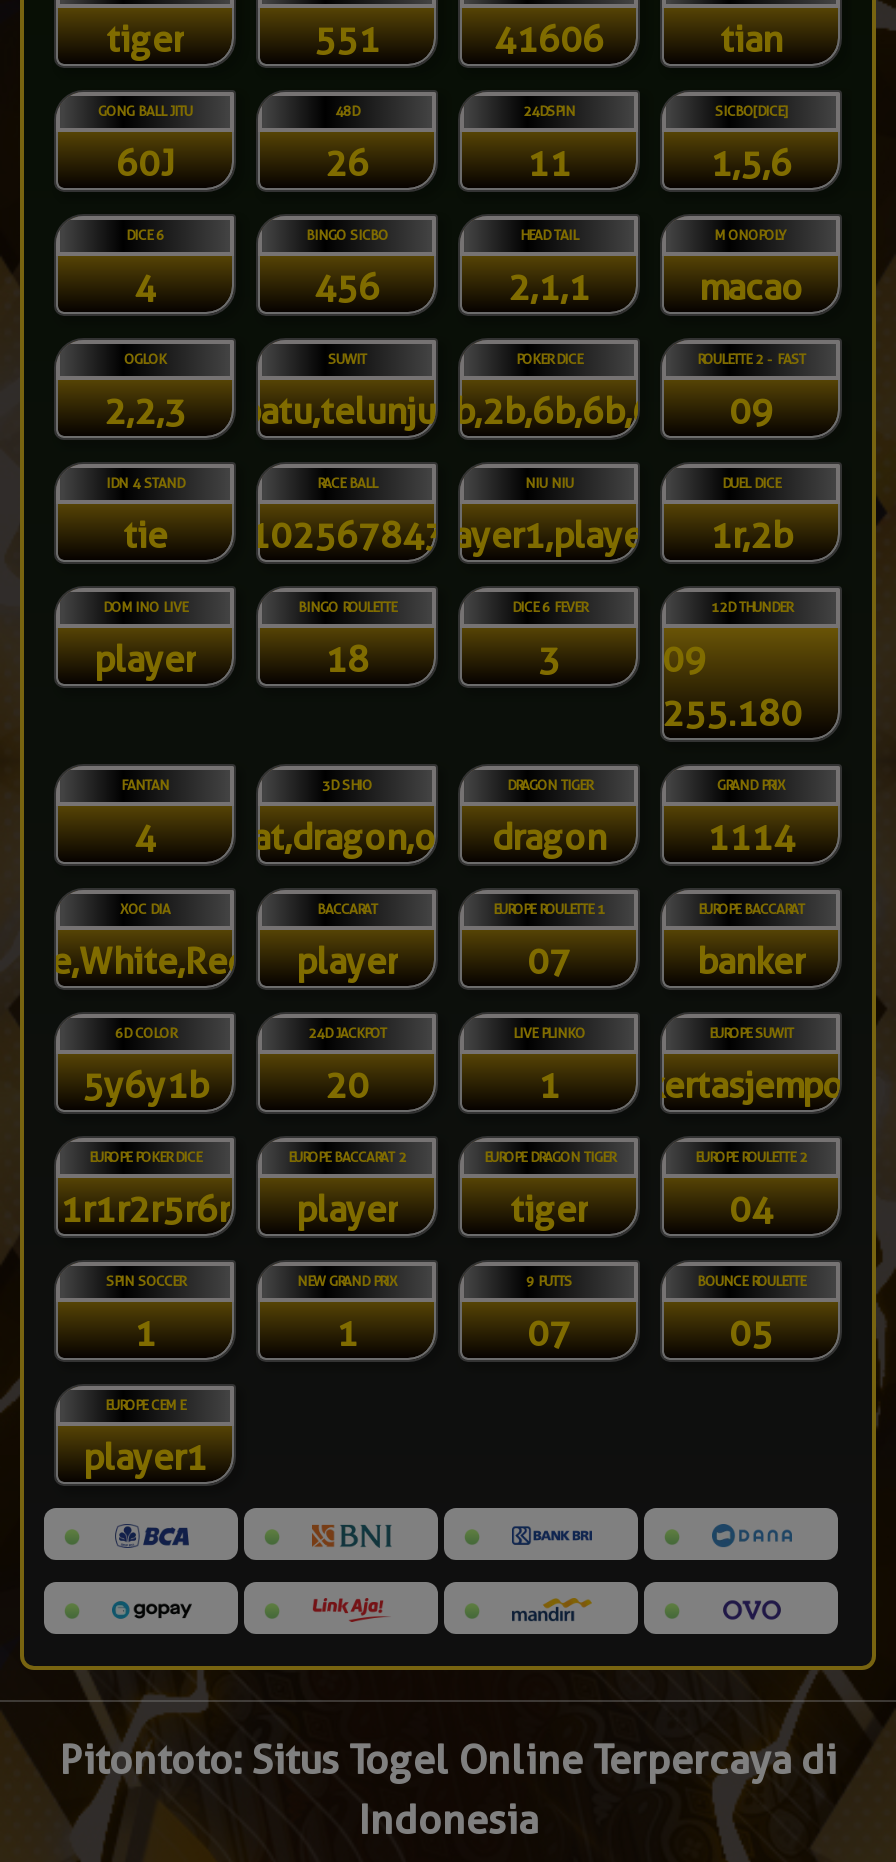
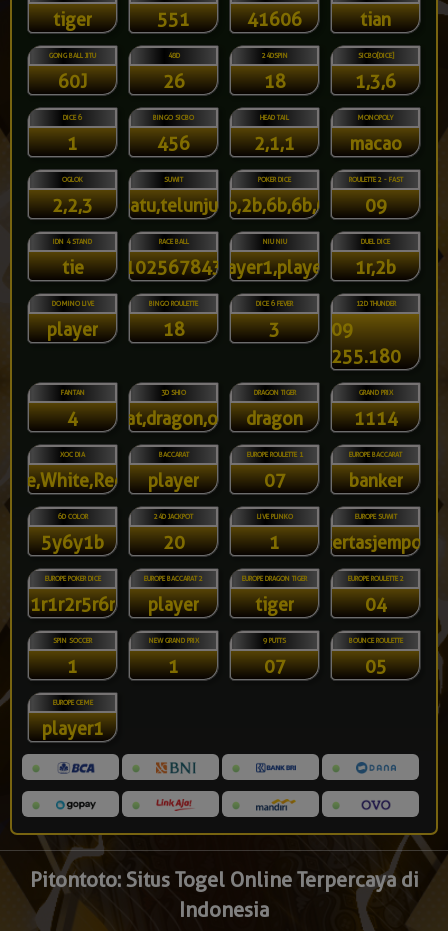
- 11
+ 18

- 1,5,6
+ 1,3,6

- 4
+ 1
